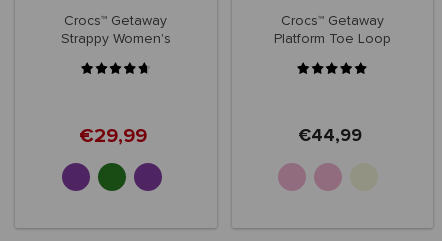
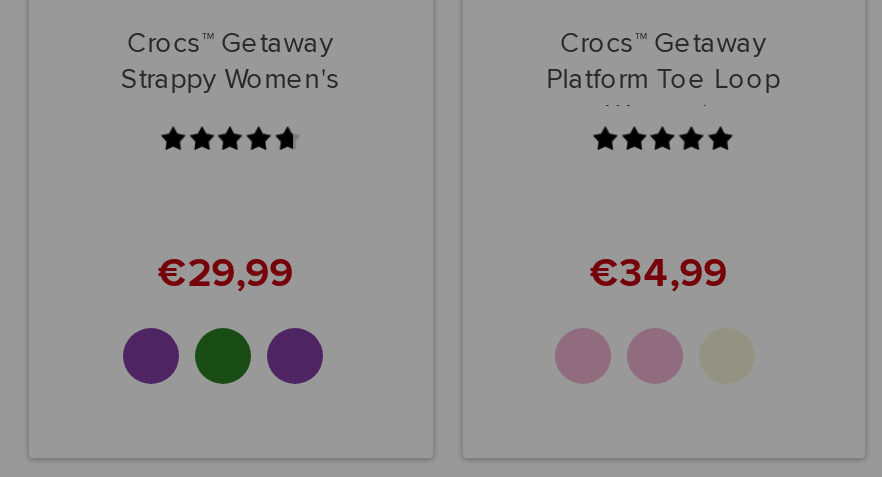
- €44,99
+ €34,99
